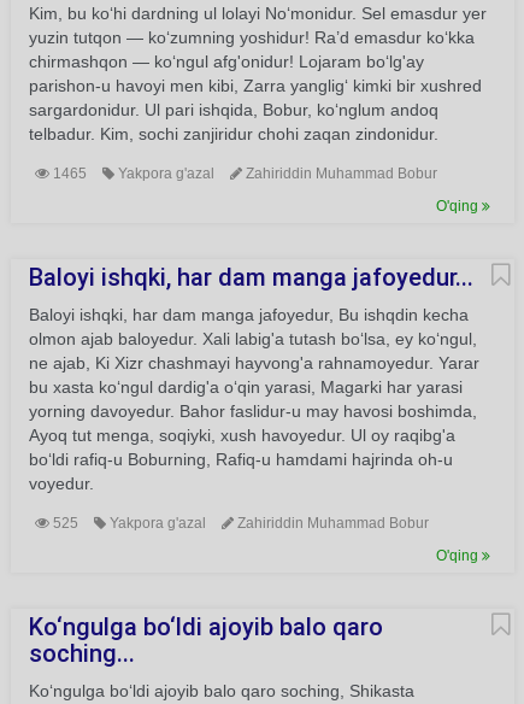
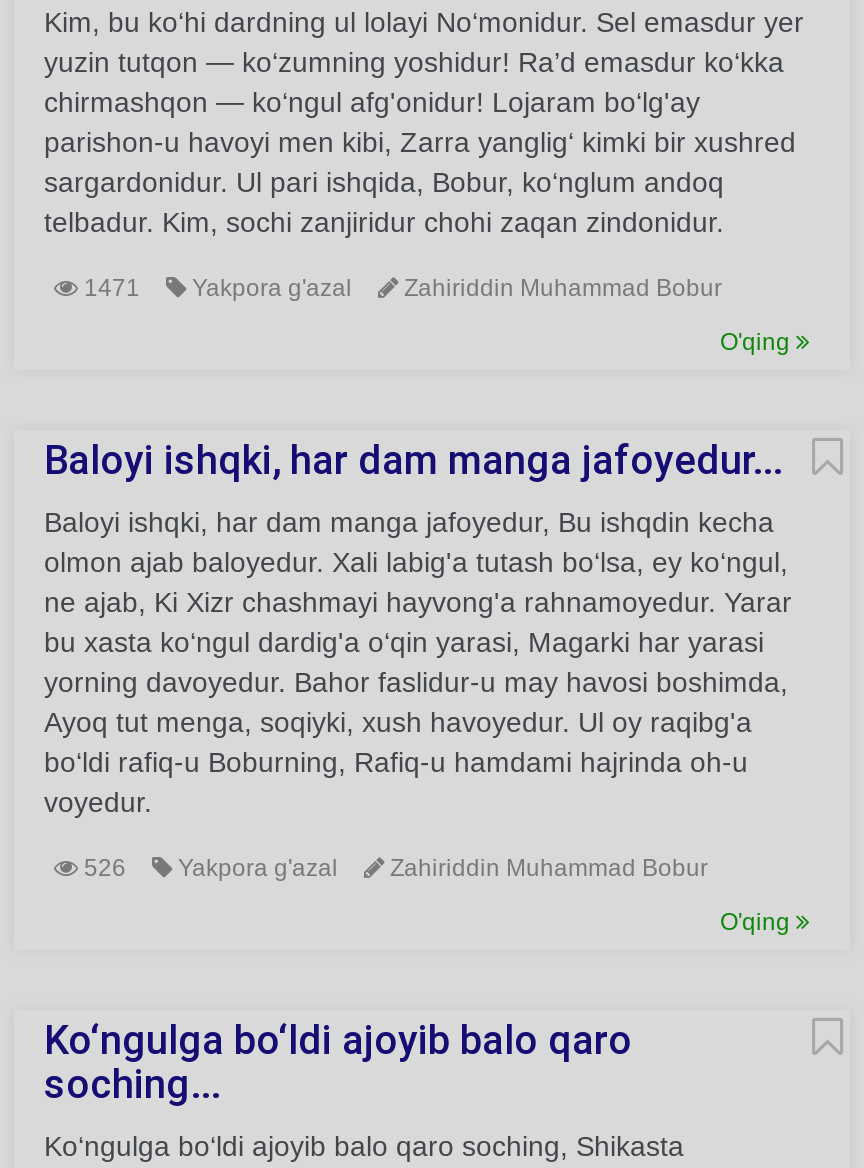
- 1465 Yakpora g'azal Zahiriddin Muhammad Bobur
+ 1471 Yakpora g'azal Zahiriddin Muhammad Bobur

- 525 Yakpora g'azal Zahiriddin Muhammad Bobur
+ 526 Yakpora g'azal Zahiriddin Muhammad Bobur
